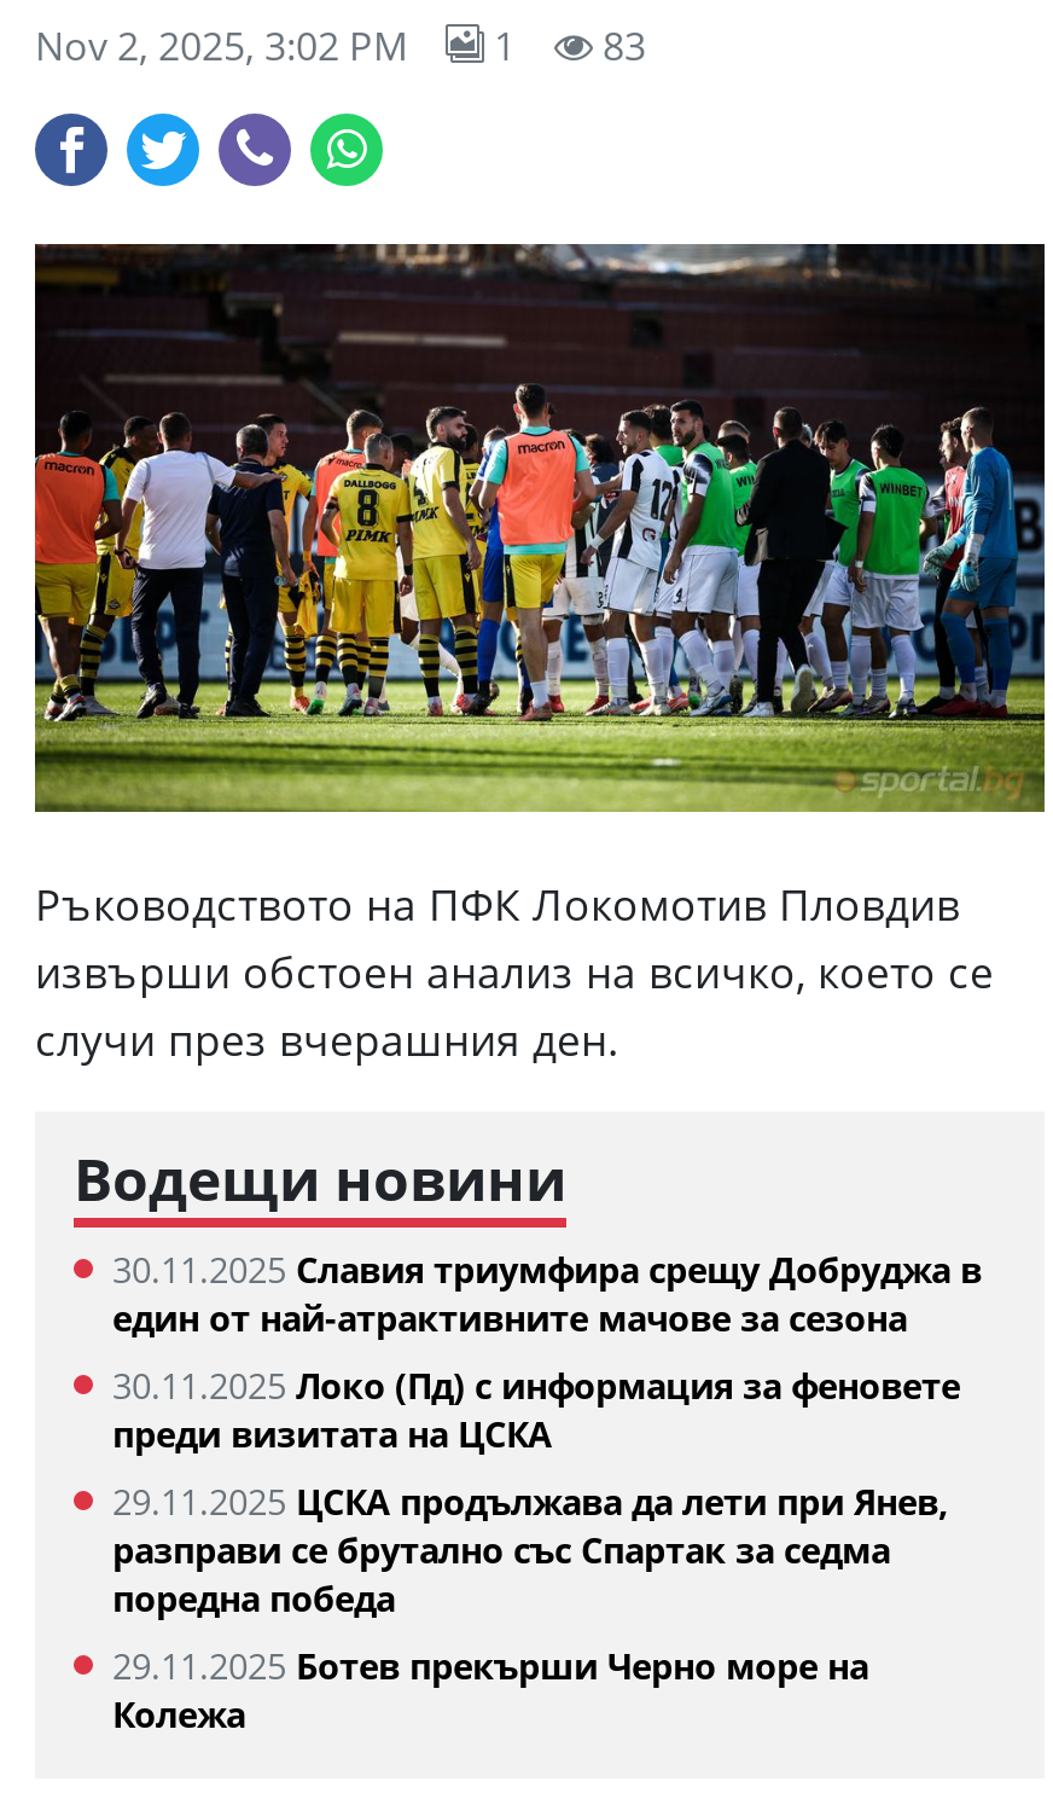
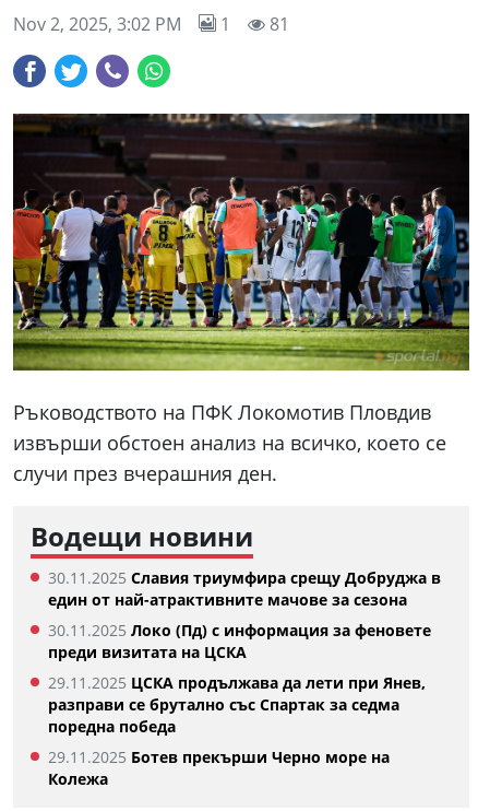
- Nov 2, 2025, 3:02 PM 1 83
+ Nov 2, 2025, 3:02 PM 1 81
